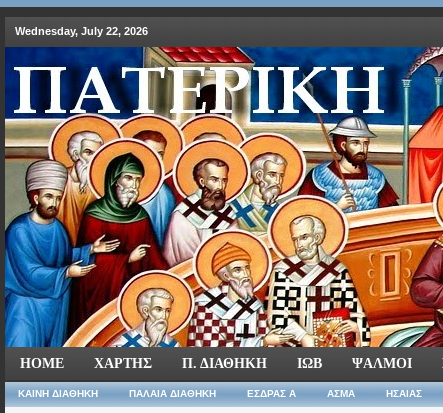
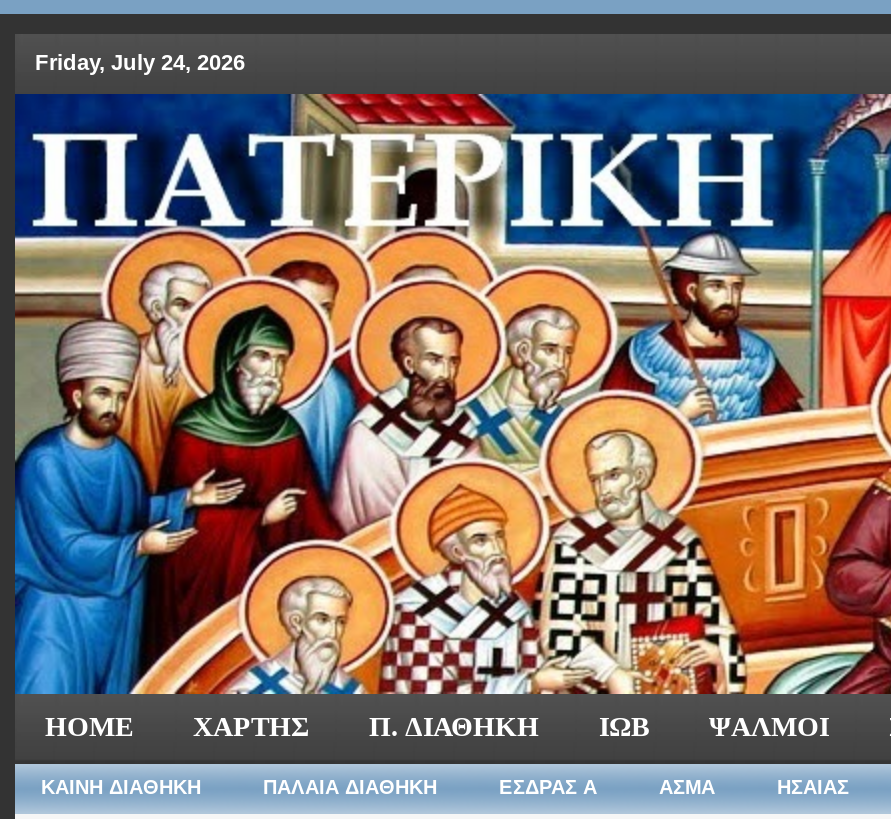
- Wednesday, July 22, 2026
+ Friday, July 24, 2026
